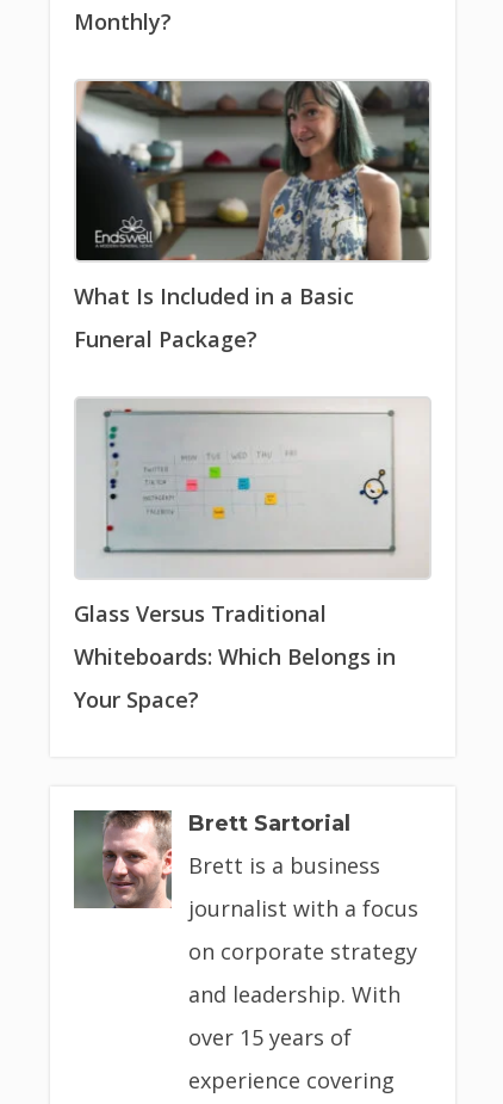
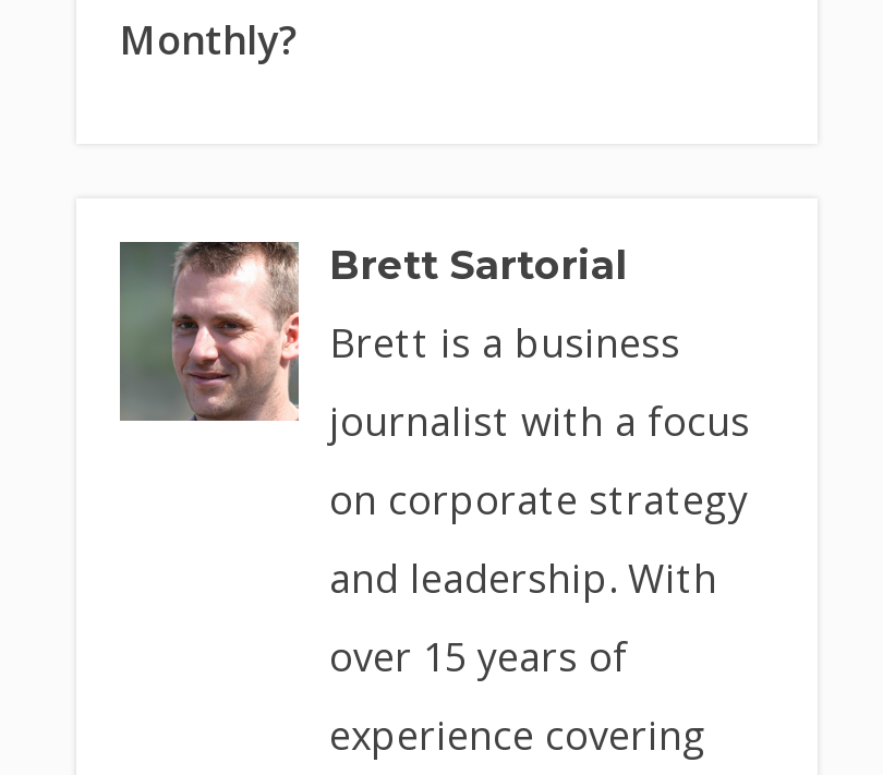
- [image]
- What Is Included in a Basic
- Funeral Package?

- [image]
- Glass Versus Traditional
- Whiteboards: Which Belongs in
- Your Space?
